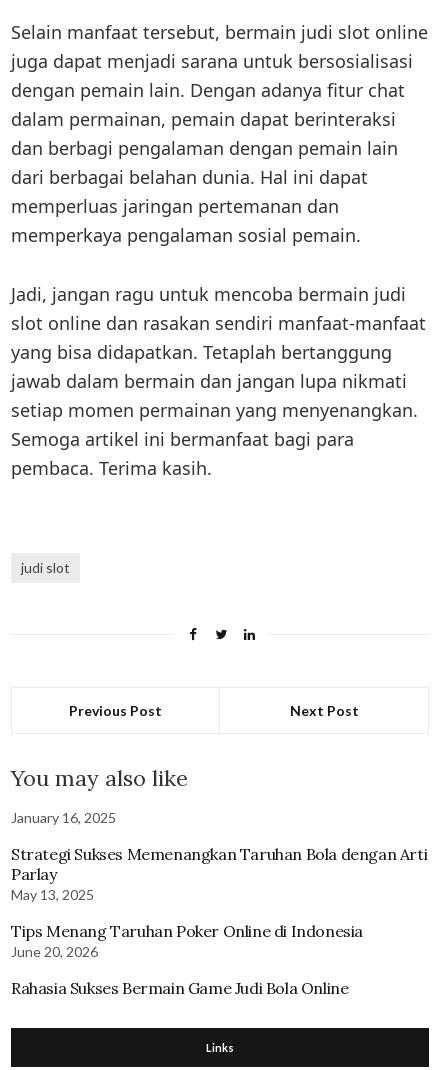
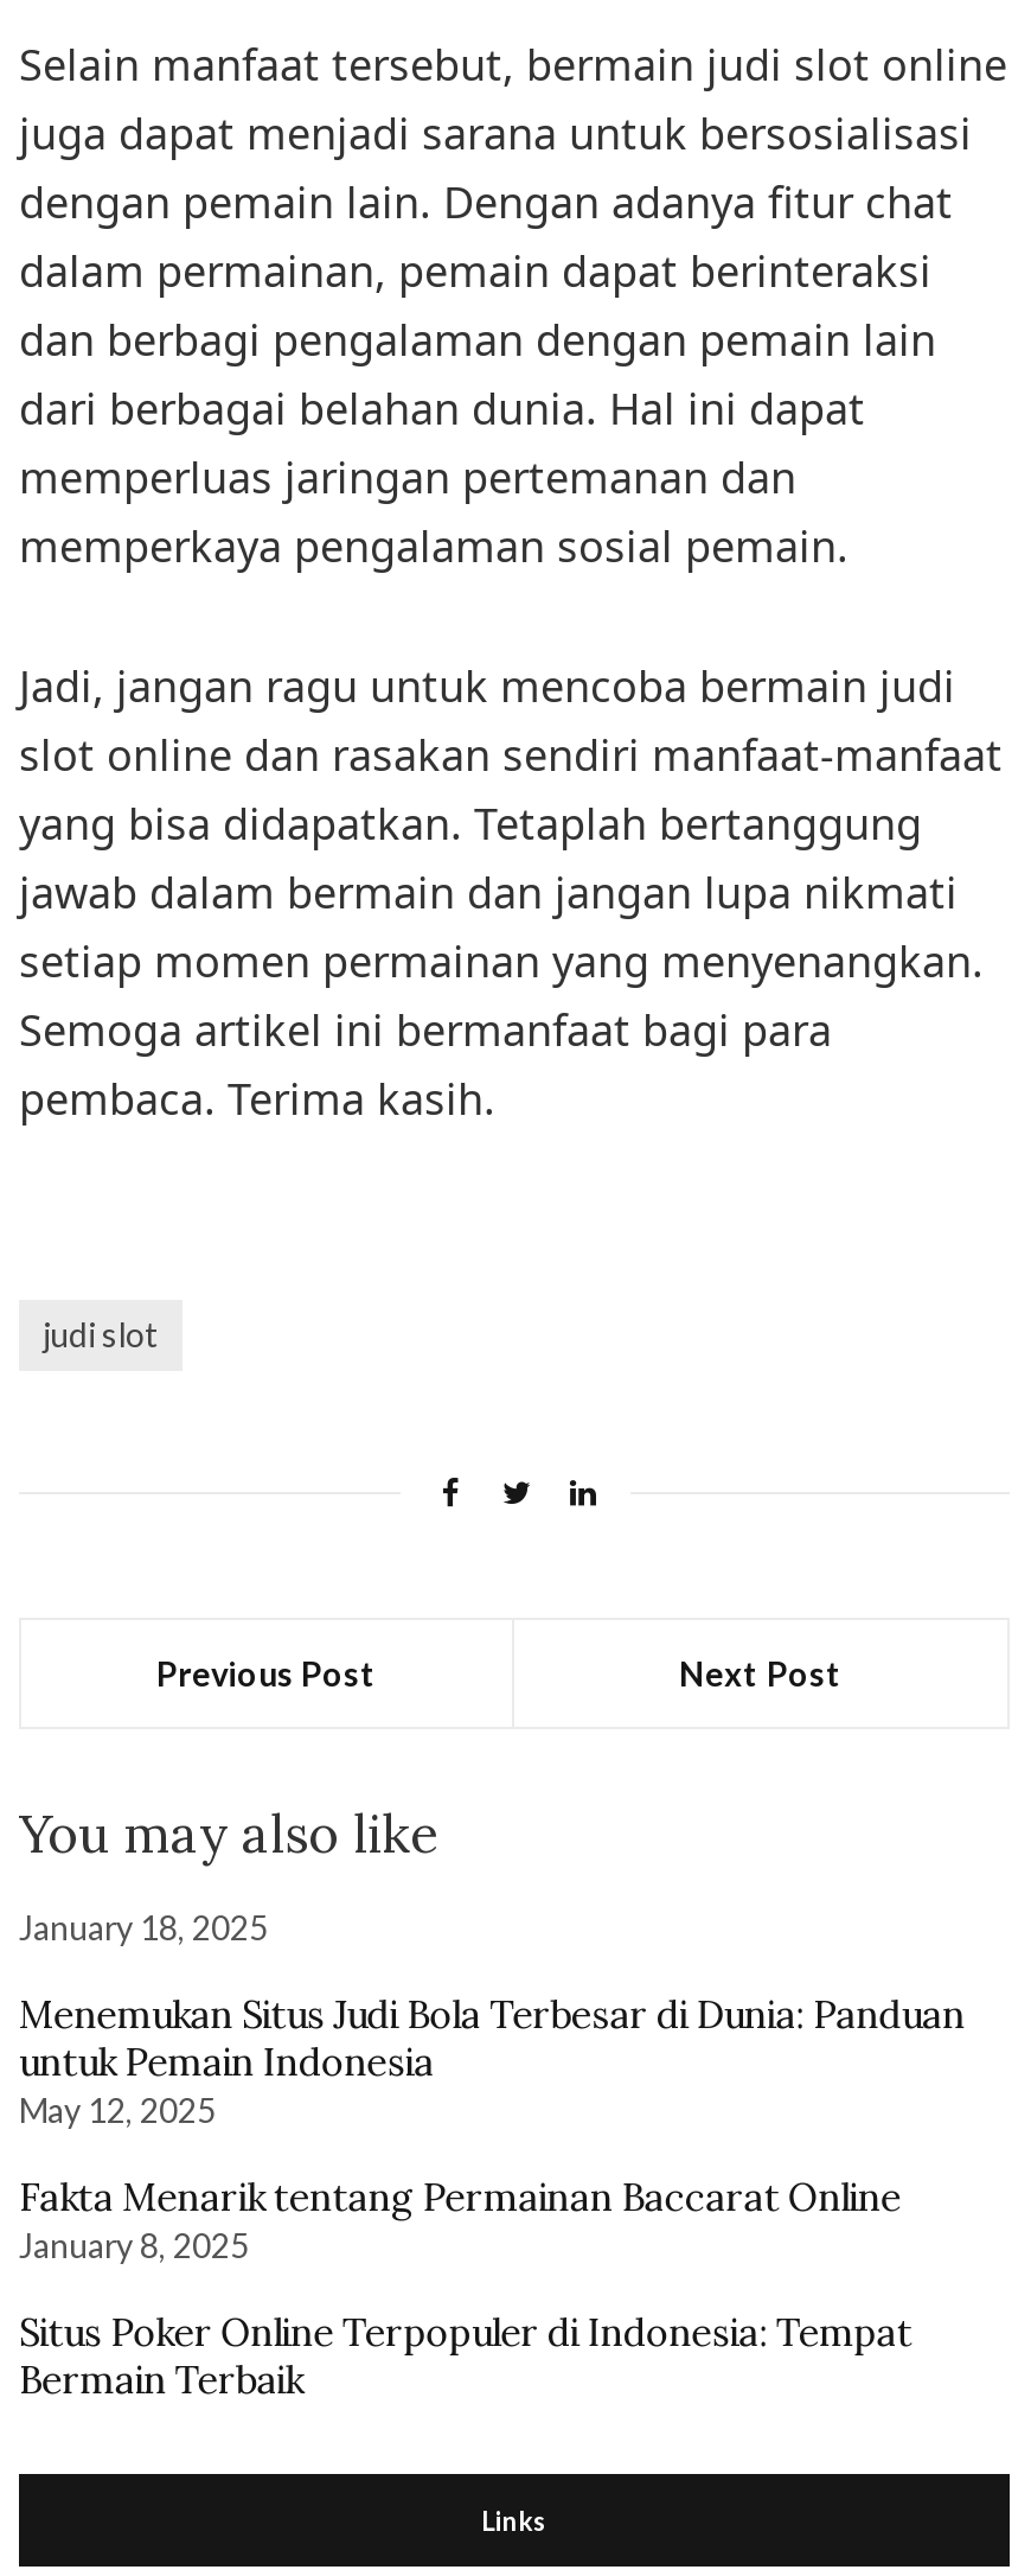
- January 16, 2025
+ January 18, 2025

- Strategi Sukses Memenangkan Taruhan Bola dengan Arti
- Parlay
- May 13, 2025
+ Menemukan Situs Judi Bola Terbesar di Dunia: Panduan
+ untuk Pemain Indonesia
+ May 12, 2025

- Tips Menang Taruhan Poker Online di Indonesia
- June 20, 2026
+ Fakta Menarik tentang Permainan Baccarat Online
+ January 8, 2025

- Rahasia Sukses Bermain Game Judi Bola Online
+ Situs Poker Online Terpopuler di Indonesia: Tempat
+ Bermain Terbaik
